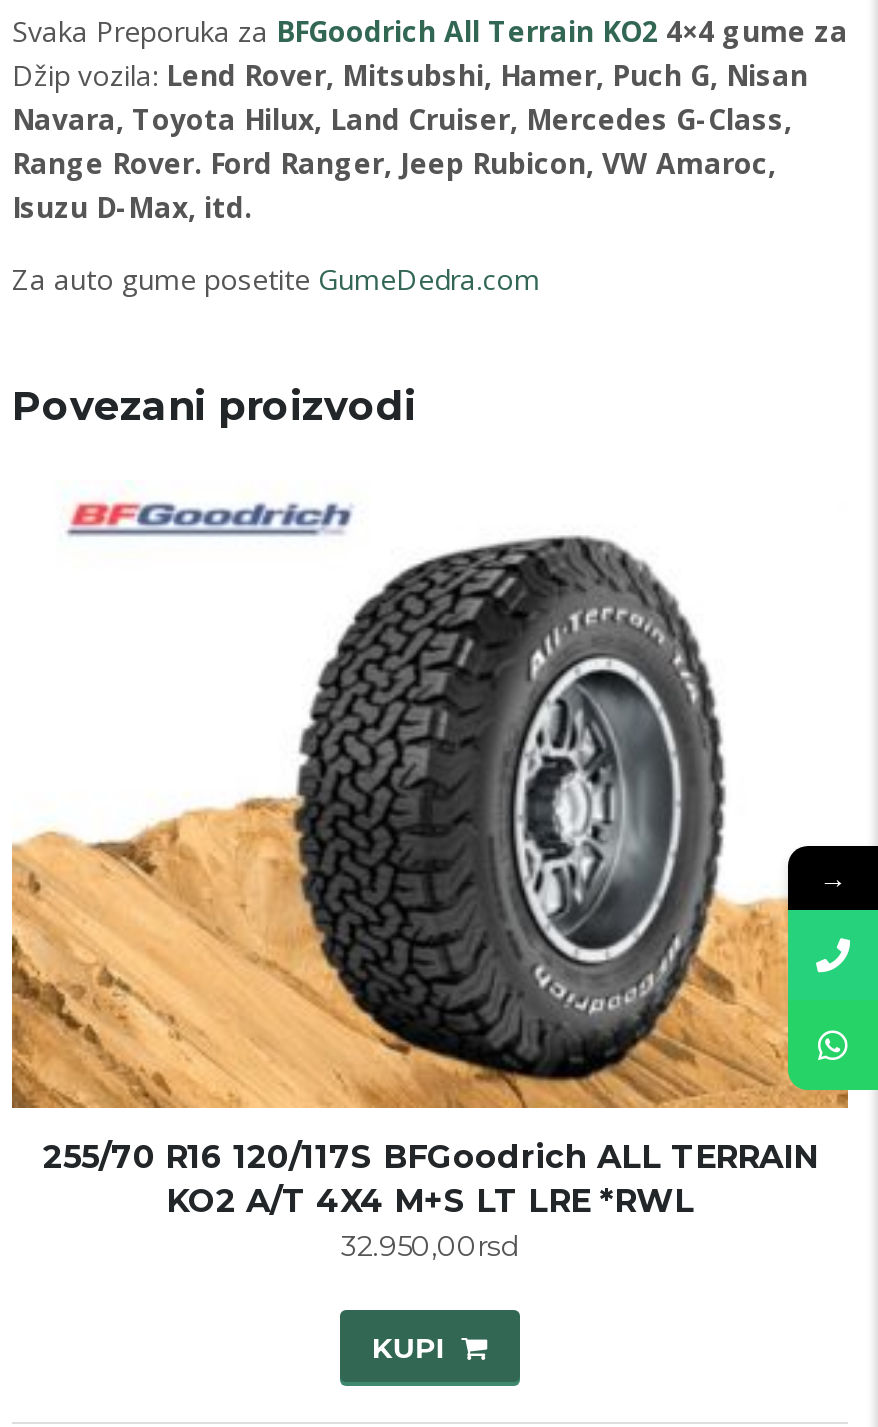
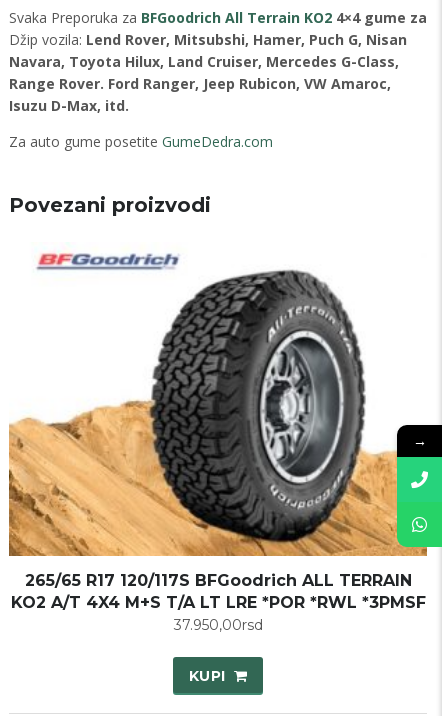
- 255/70 R16 120/117S BFGoodrich ALL TERRAIN
- KO2 A/T 4X4 M+S LT LRE *RWL
- 32.950,00rsd
+ 265/65 R17 120/117S BFGoodrich ALL TERRAIN
+ KO2 A/T 4X4 M+S T/A LT LRE *POR *RWL *3PMSF
+ 37.950,00rsd
